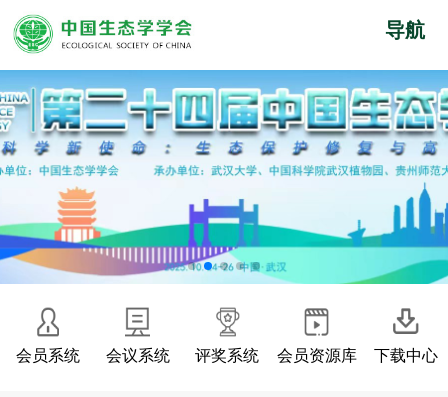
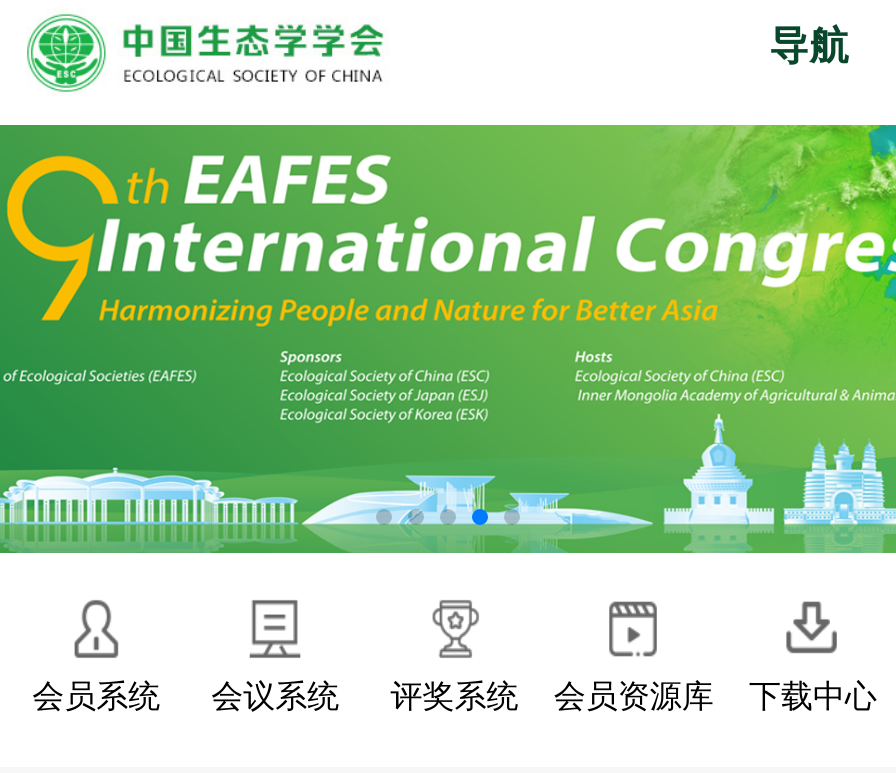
- [image]
+ [image]
